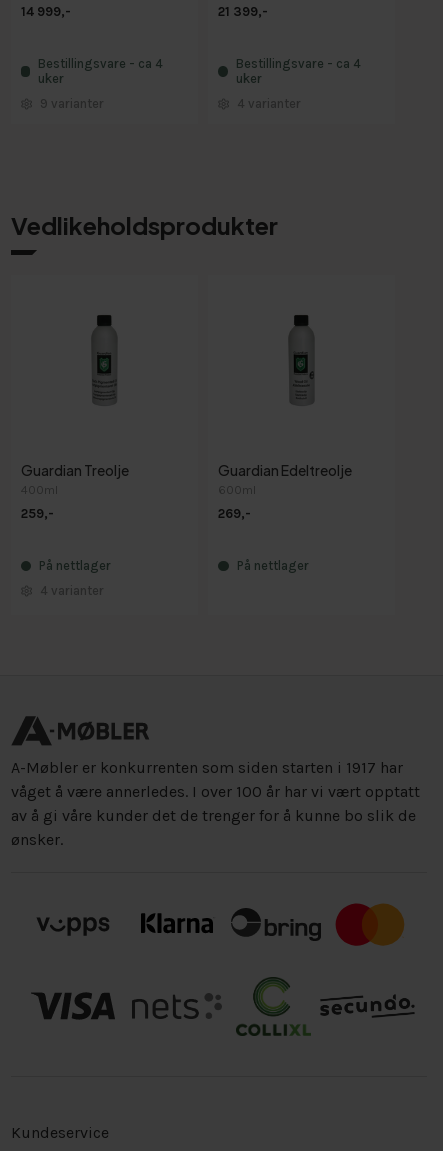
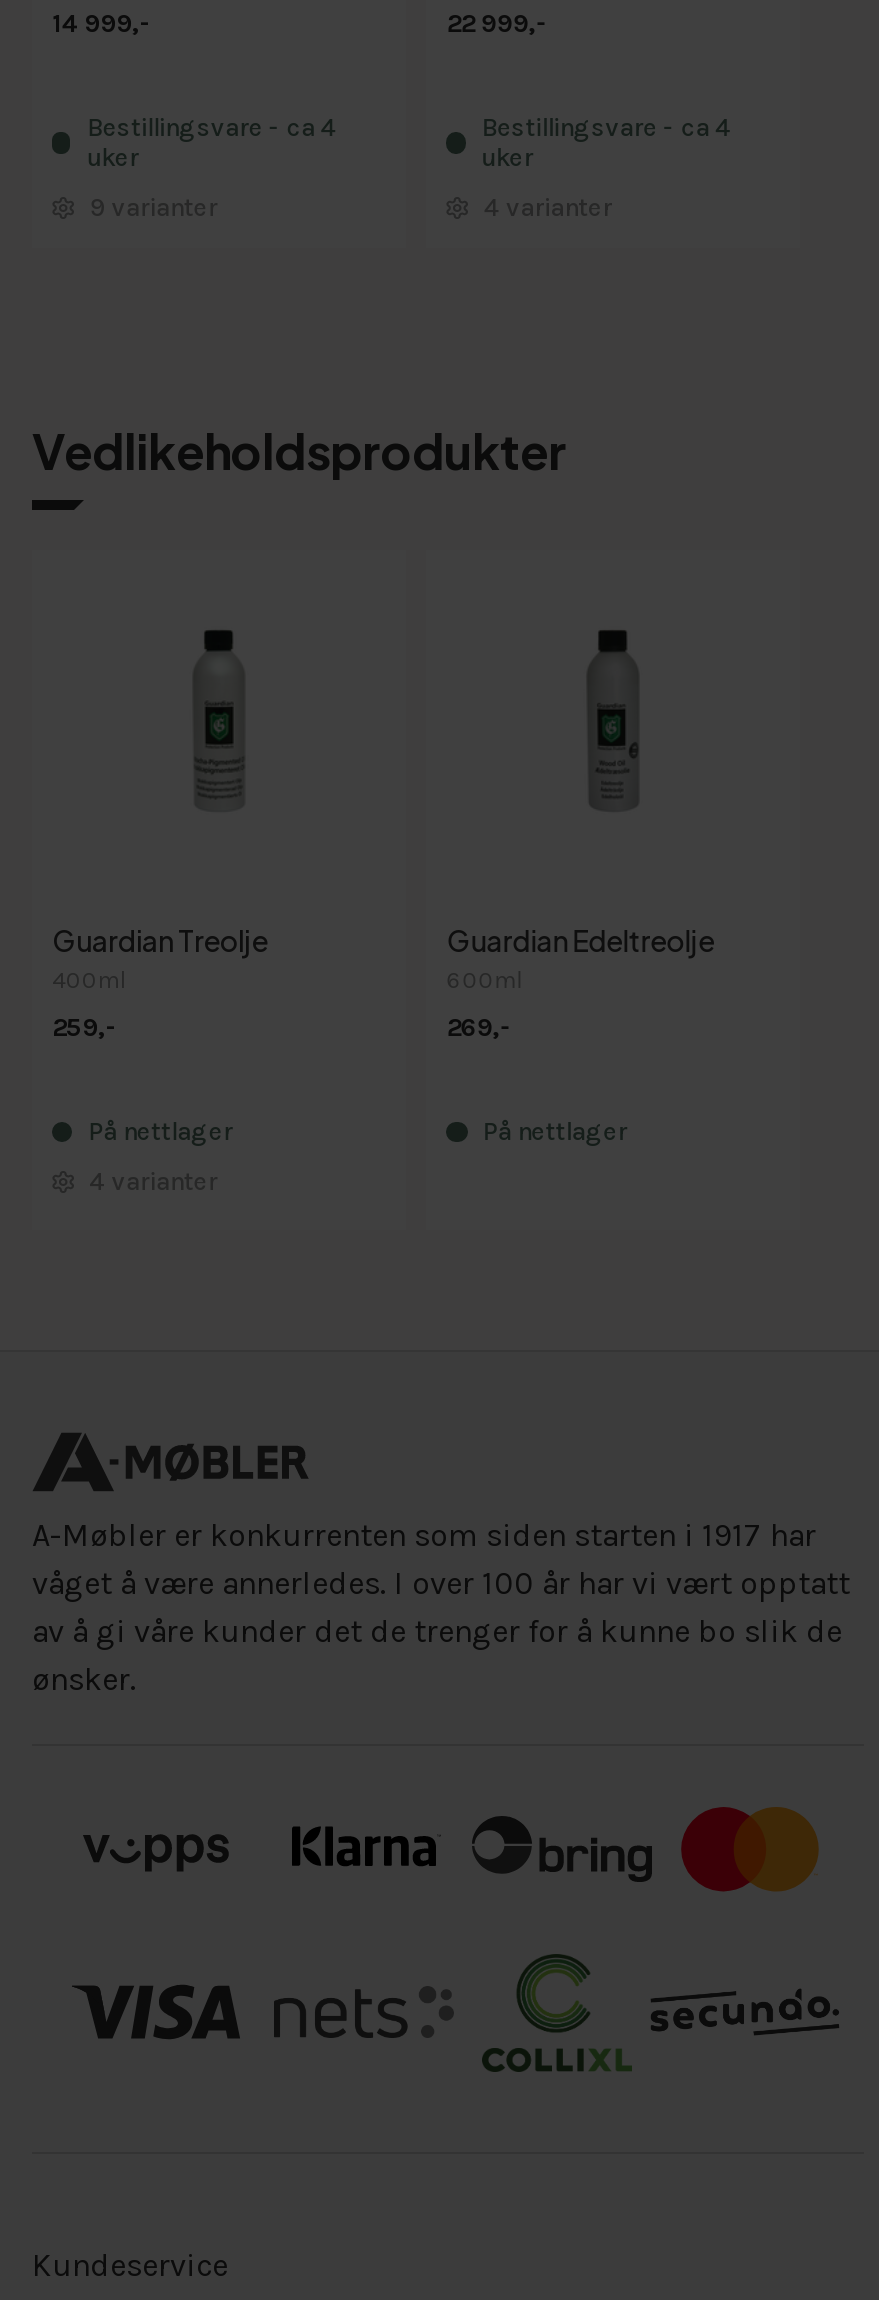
- 21 399,-
+ 22 999,-
